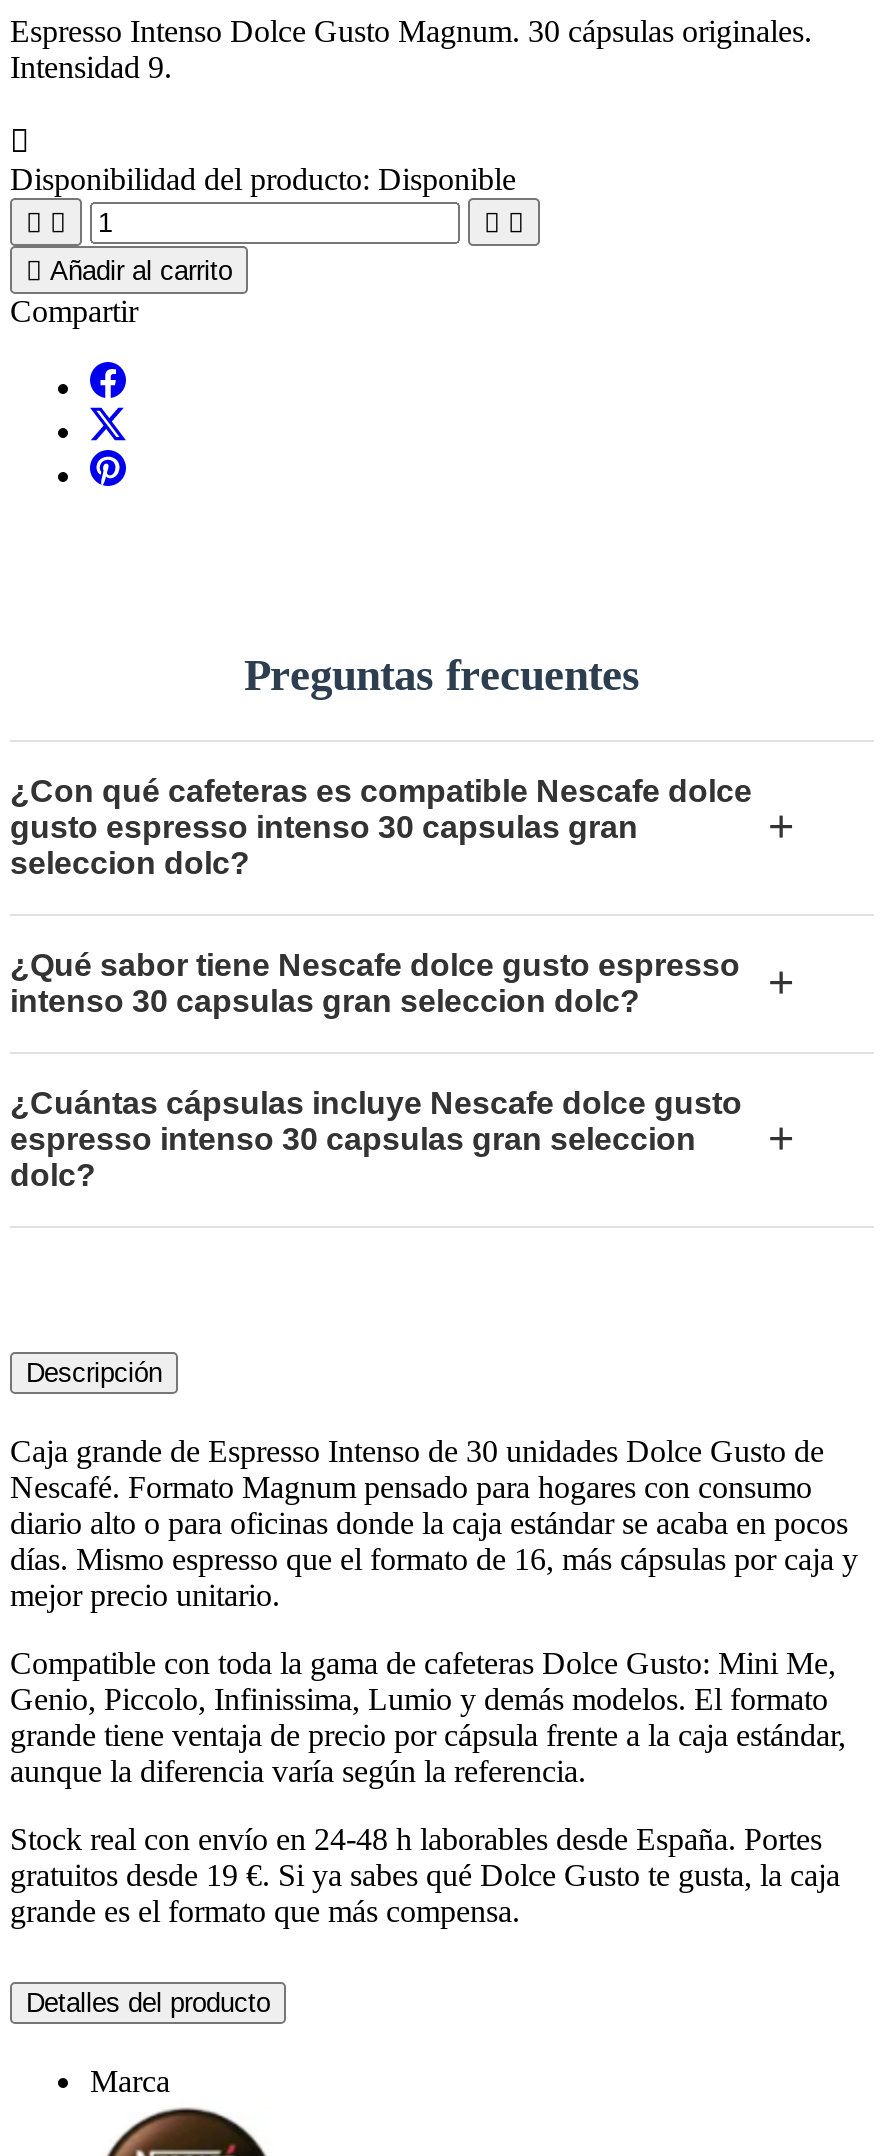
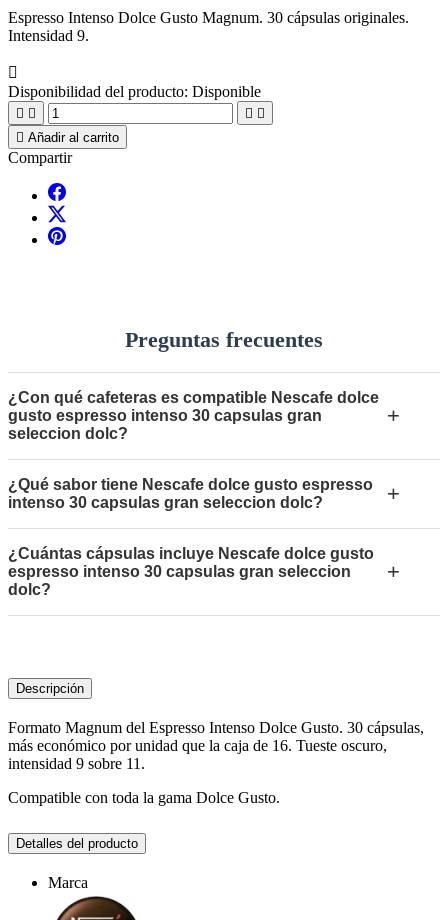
- Caja grande de Espresso Intenso de 30 unidades Dolce Gusto de
- Nescafé. Formato Magnum pensado para hogares con consumo
- diario alto o para oficinas donde la caja estándar se acaba en pocos
- días. Mismo espresso que el formato de 16, más cápsulas por caja y
- mejor precio unitario.
- Compatible con toda la gama de cafeteras Dolce Gusto: Mini Me,
- Genio, Piccolo, Infinissima, Lumio y demás modelos. El formato
- grande tiene ventaja de precio por cápsula frente a la caja estándar,
- aunque la diferencia varía según la referencia.
- Stock real con envío en 24-48 h laborables desde España. Portes
- gratuitos desde 19 €. Si ya sabes qué Dolce Gusto te gusta, la caja
- grande es el formato que más compensa.
+ Formato Magnum del Espresso Intenso Dolce Gusto. 30 cápsulas,
+ más económico por unidad que la caja de 16. Tueste oscuro,
+ intensidad 9 sobre 11.
+ Compatible con toda la gama Dolce Gusto.
